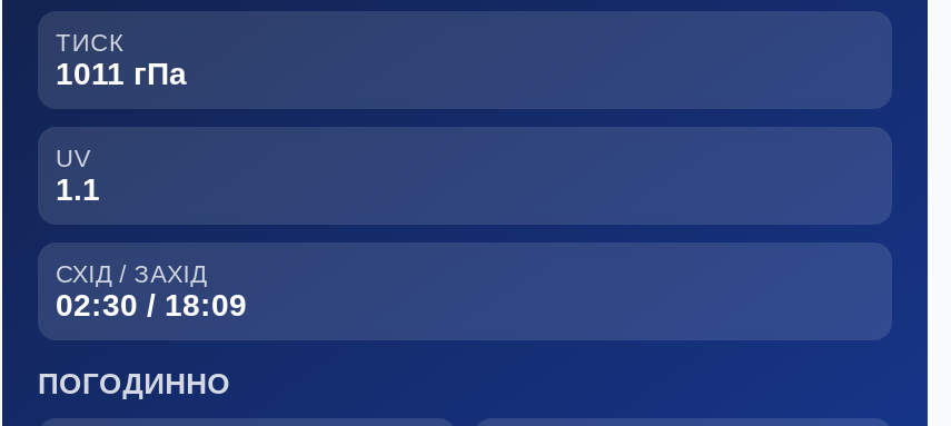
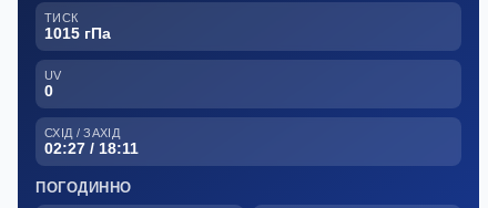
- 1011 гПа
+ 1015 гПа

- 1.1
+ 0

- 02:30 / 18:09
+ 02:27 / 18:11
